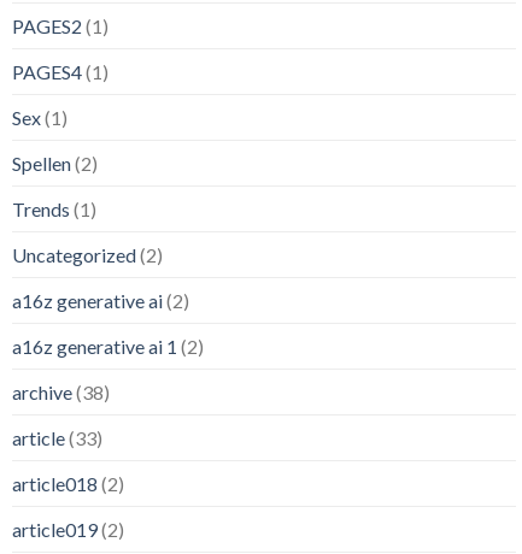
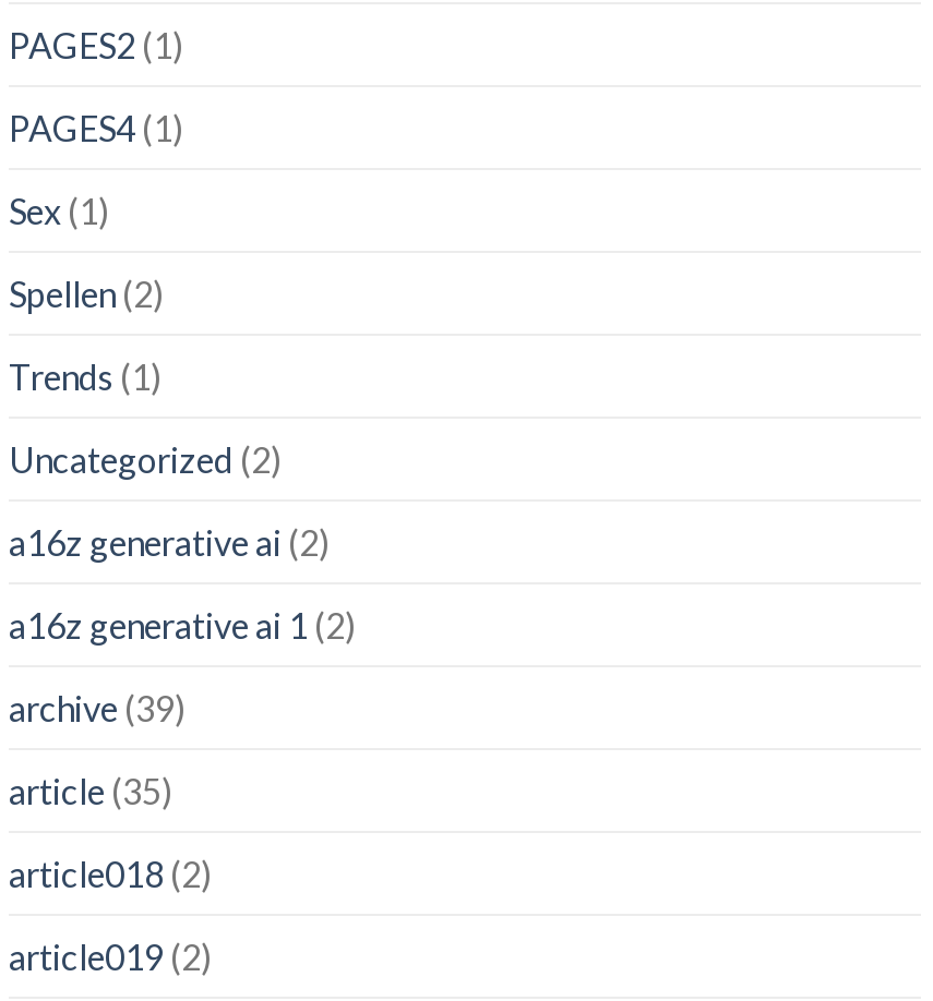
- archive (38)
+ archive (39)

- article (33)
+ article (35)
